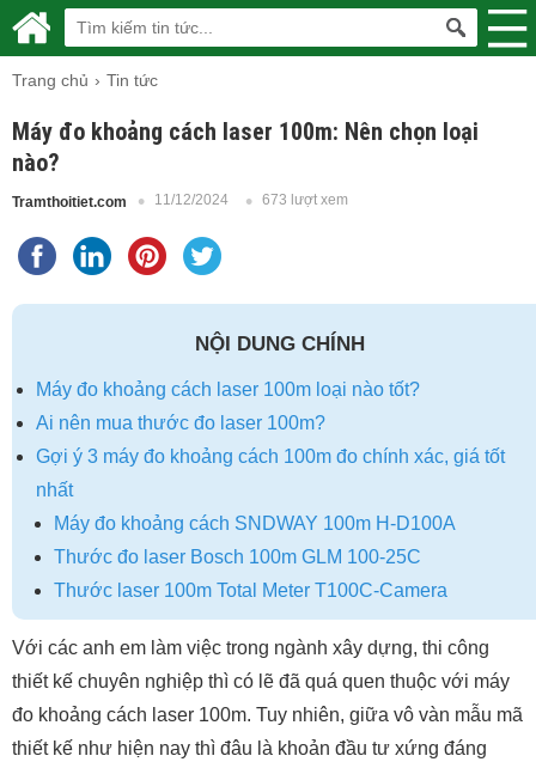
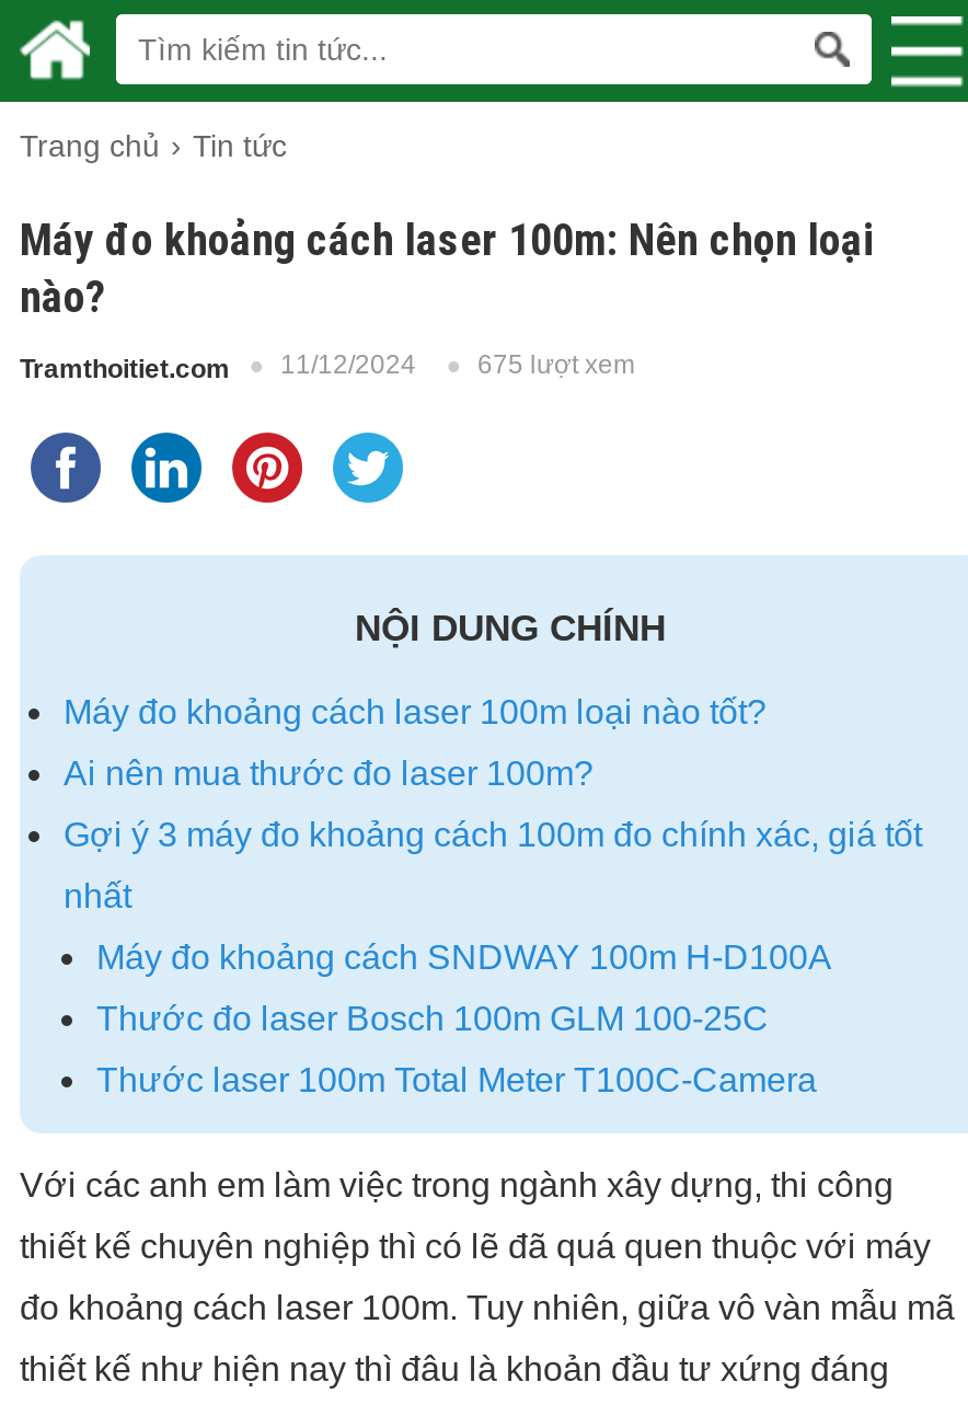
- Tramthoitiet.com 11/12/2024 673 lượt xem
+ Tramthoitiet.com 11/12/2024 675 lượt xem
